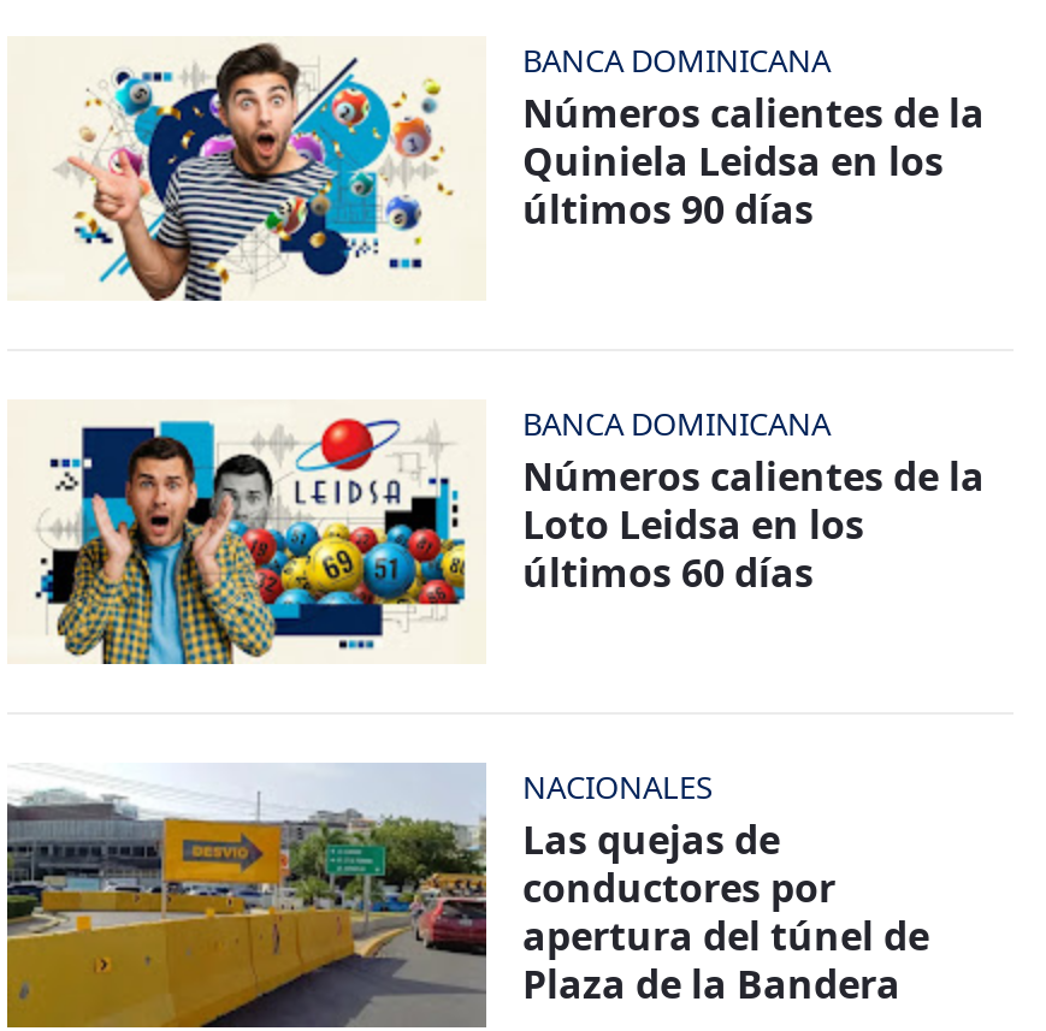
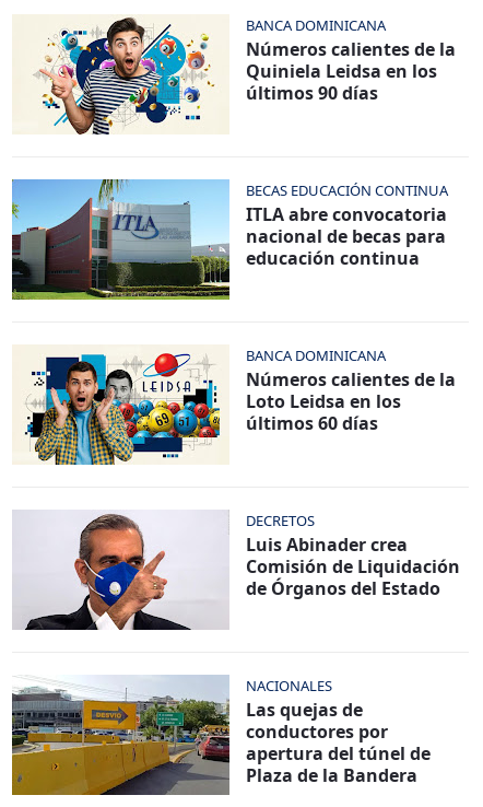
+ [image]
+ BECAS EDUCACIÓN CONTINUA
+ ITLA abre convocatoria
+ nacional de becas para
+ educación continua

+ [image]
+ DECRETOS
+ Luis Abinader crea
+ Comisión de Liquidación
+ de Órganos del Estado
